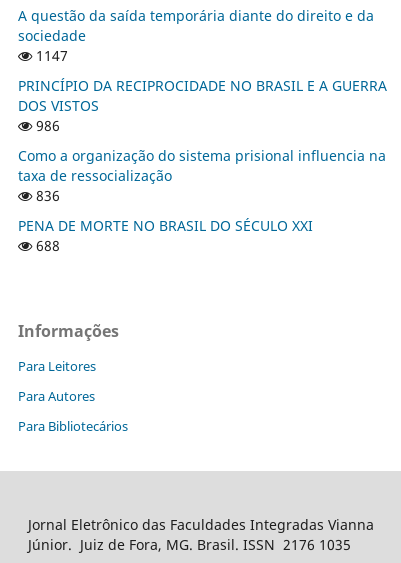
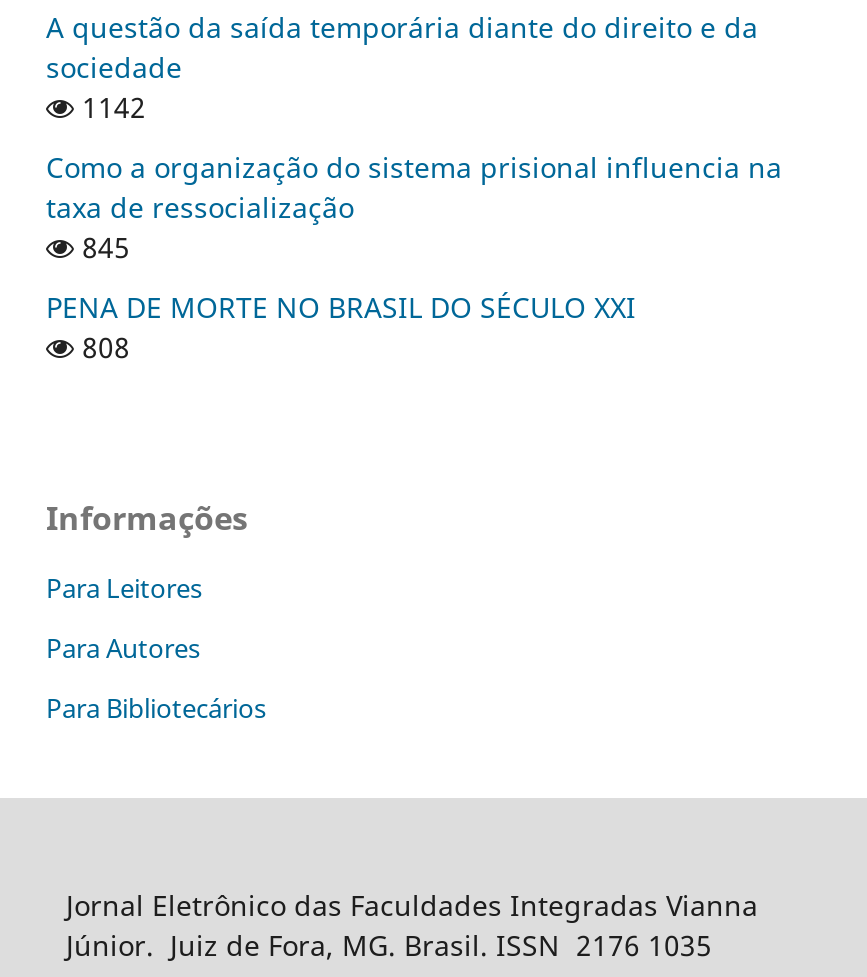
- 1147
- PRINCÍPIO DA RECIPROCIDADE NO BRASIL E A GUERRA
- DOS VISTOS
- 986
+ 1142

- 836
+ 845

- 688
+ 808
